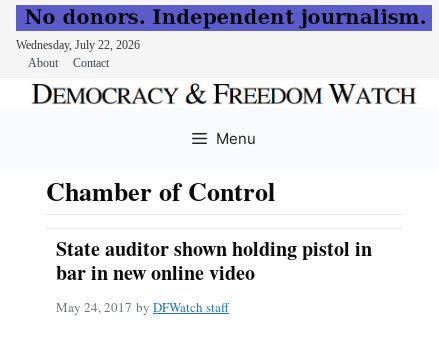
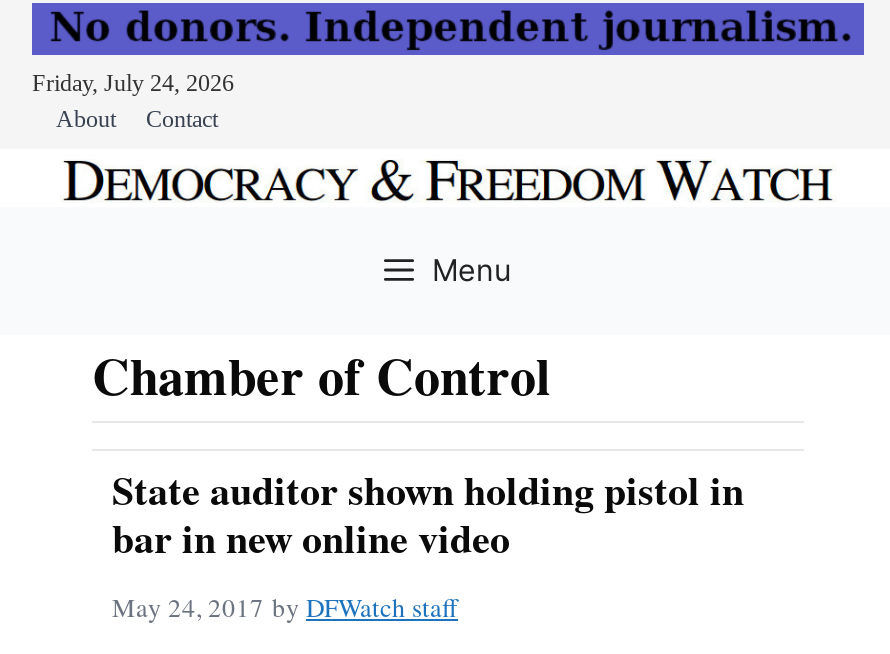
- Wednesday, July 22, 2026
+ Friday, July 24, 2026
